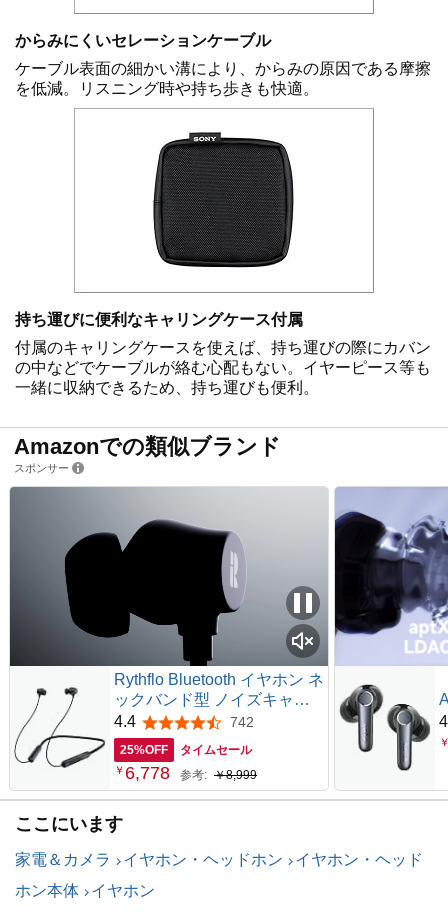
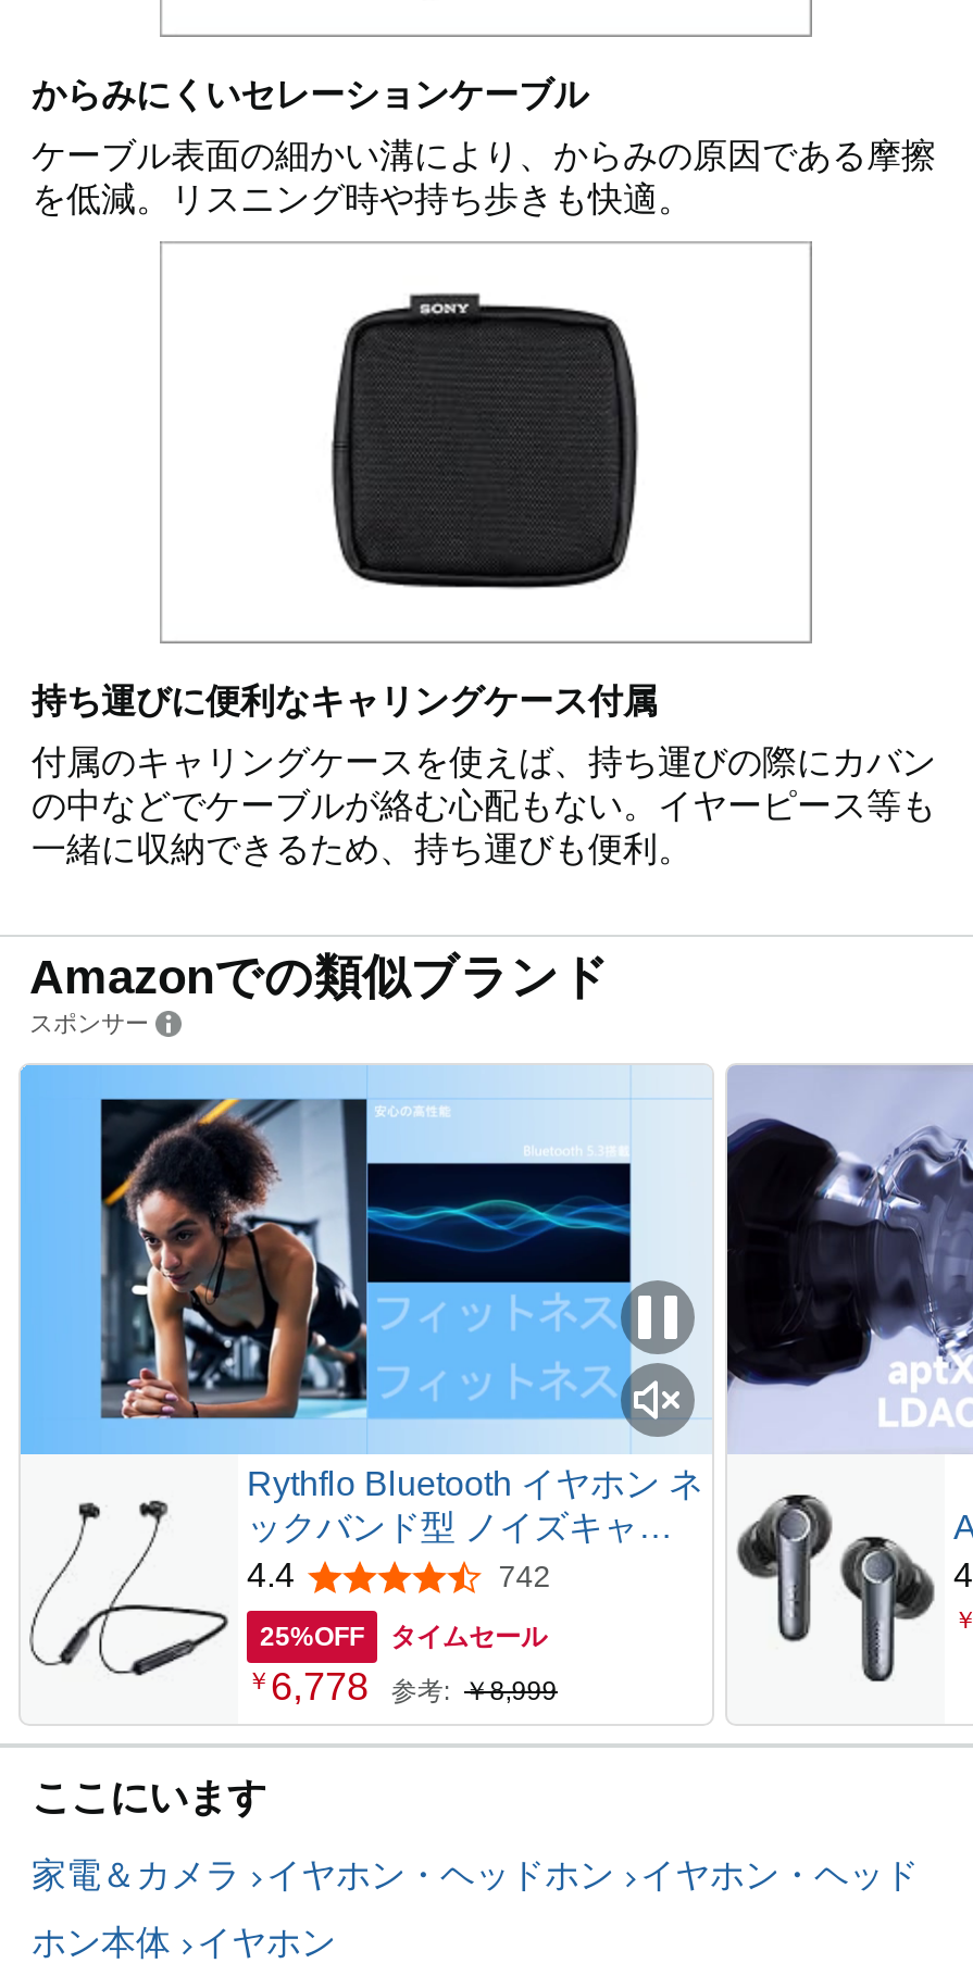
- [image]
+ [image]
